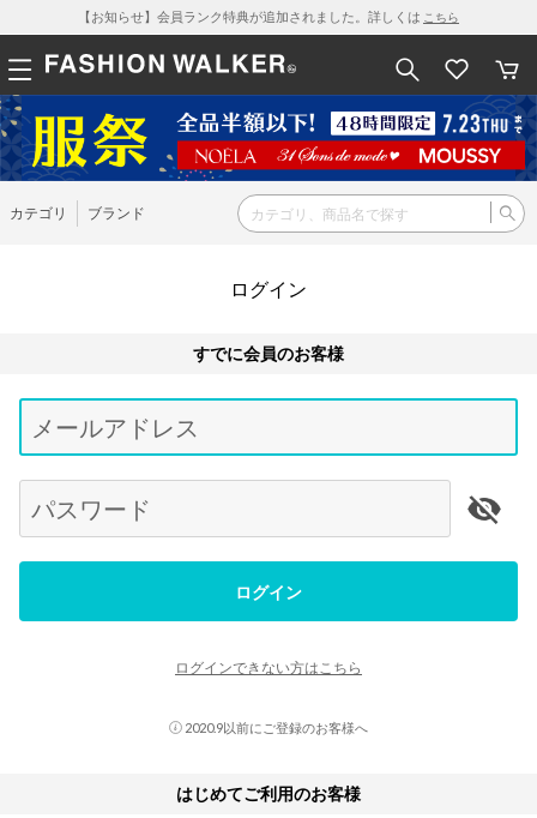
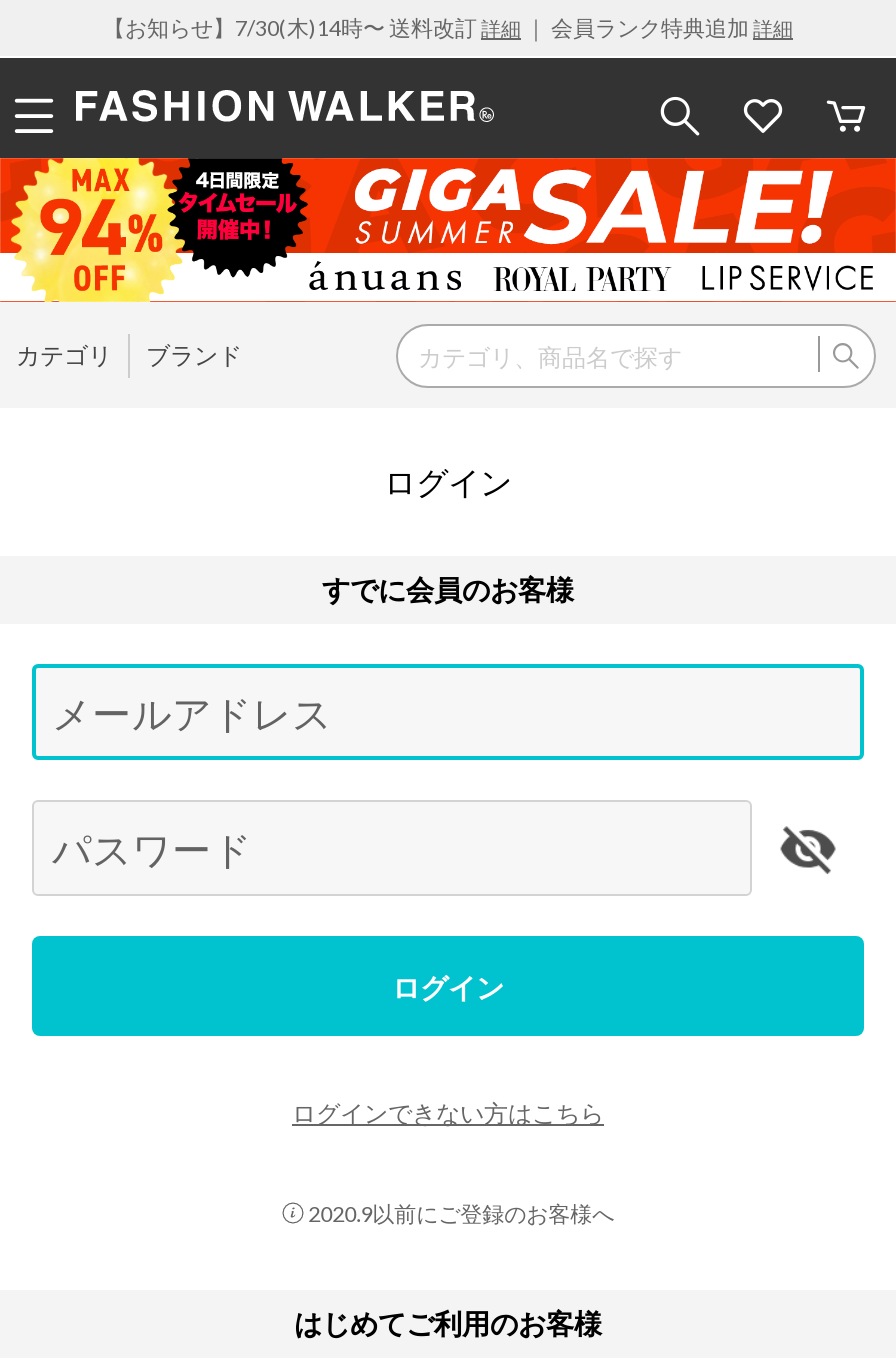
- 【お知らせ】会員ランク特典が追加されました。詳しくはこちら
+ 【お知らせ】7/30(木)14時〜 送料改訂詳細｜ 会員ランク特典追加詳細

- [image]
+ [image]
